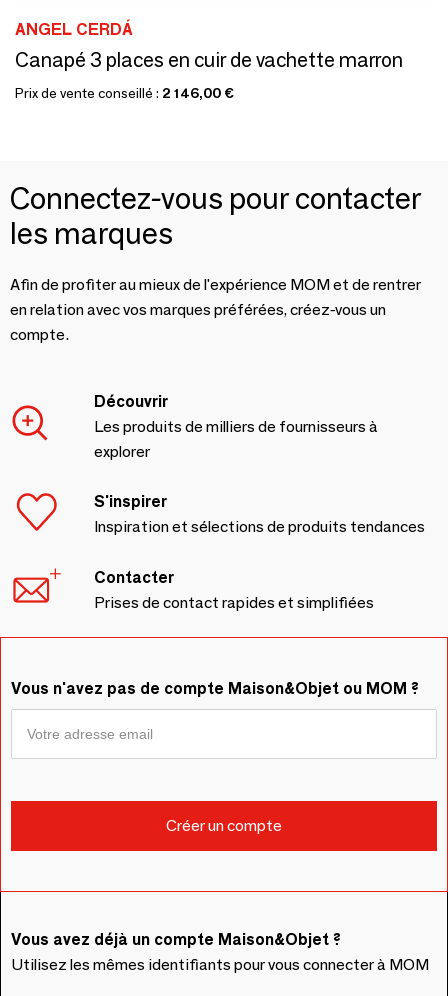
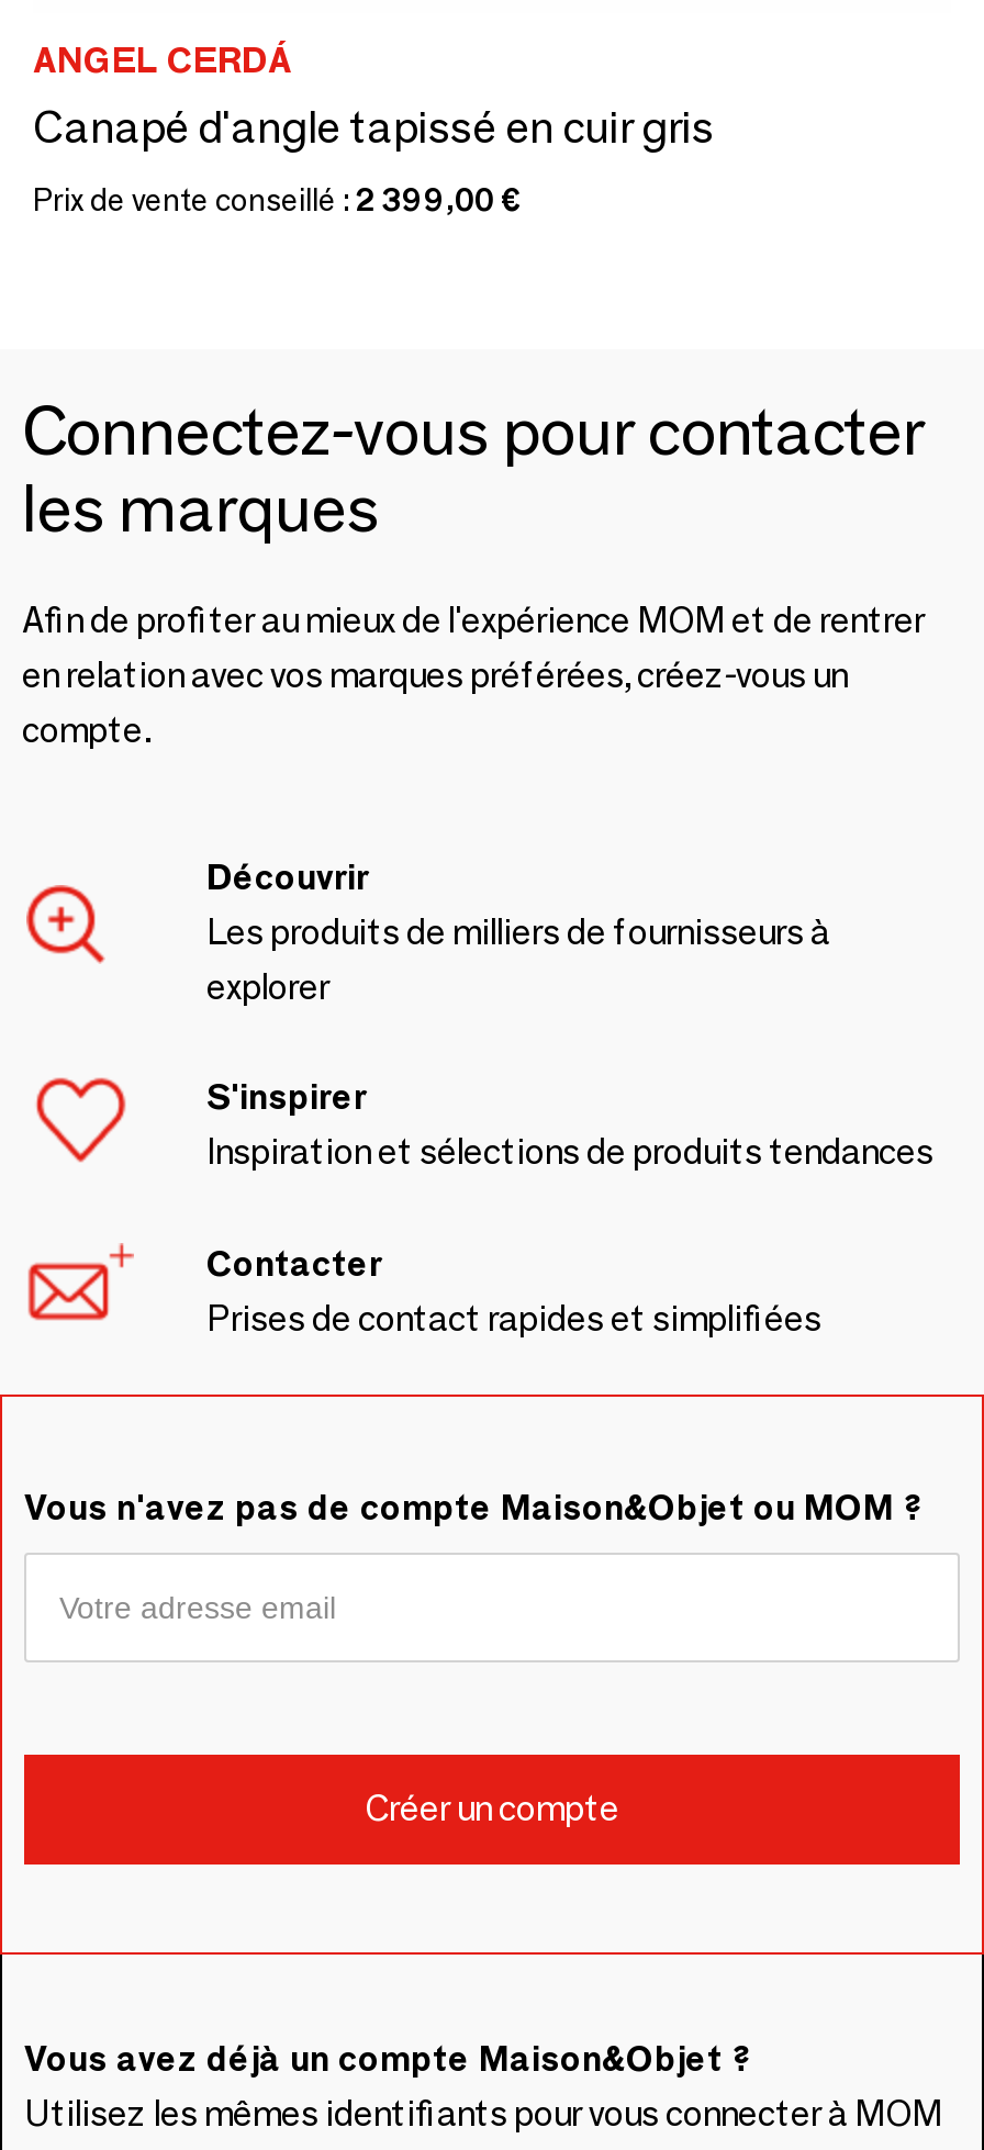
- Canapé 3 places en cuir de vachette marron
+ Canapé d'angle tapissé en cuir gris

- Prix de vente conseillé : 2 146,00 €
+ Prix de vente conseillé : 2 399,00 €
